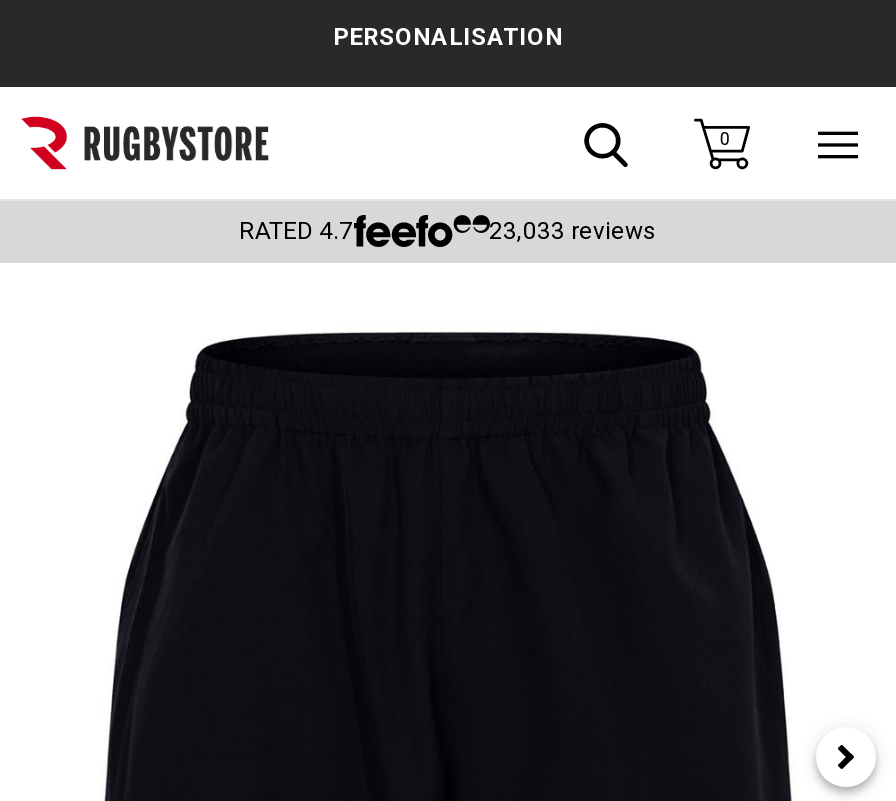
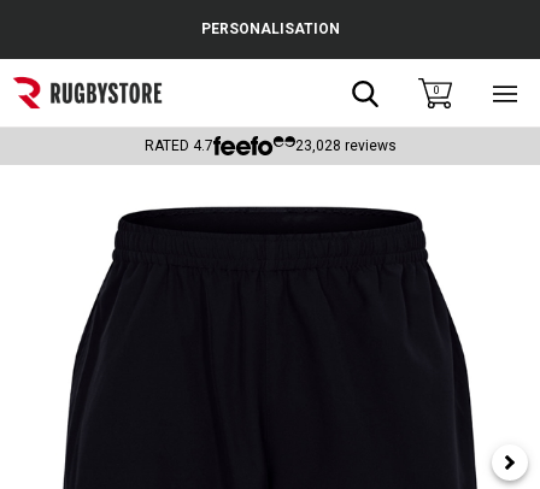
- 23,033 reviews
+ 23,028 reviews
